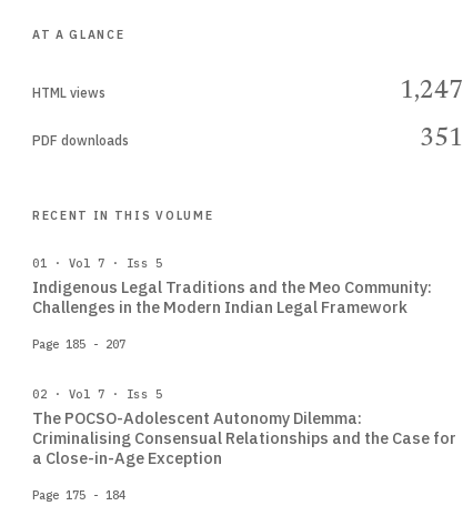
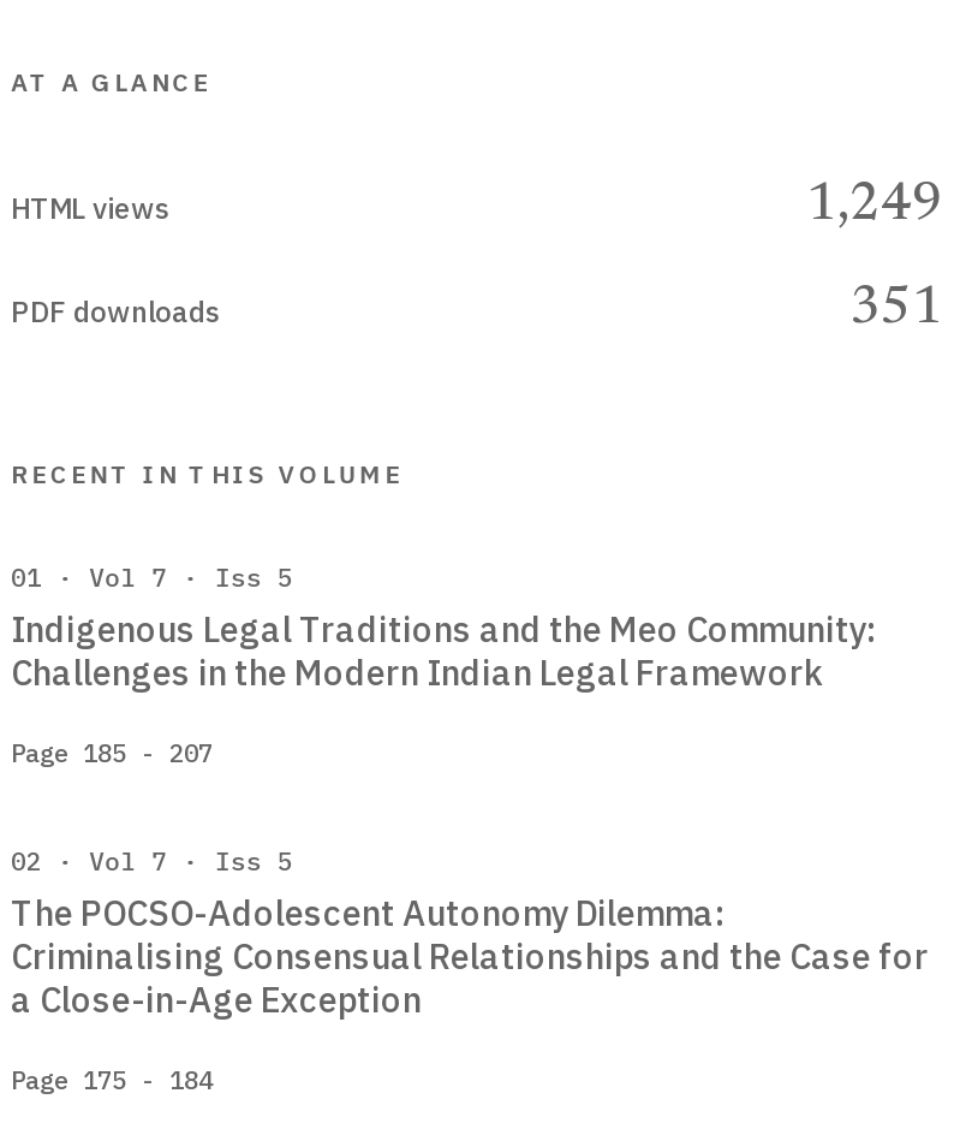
- 1,247
+ 1,249
